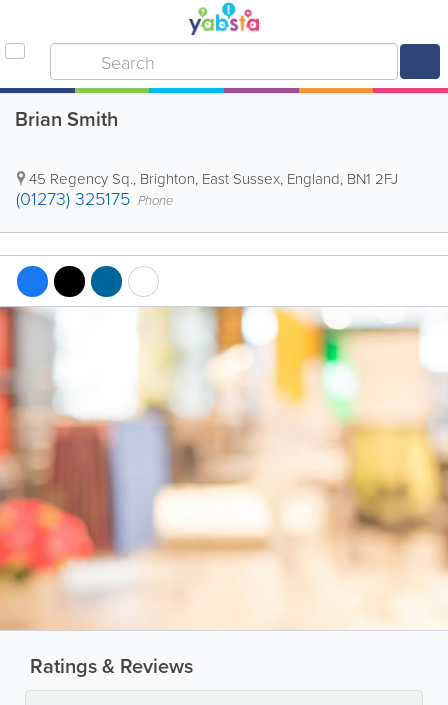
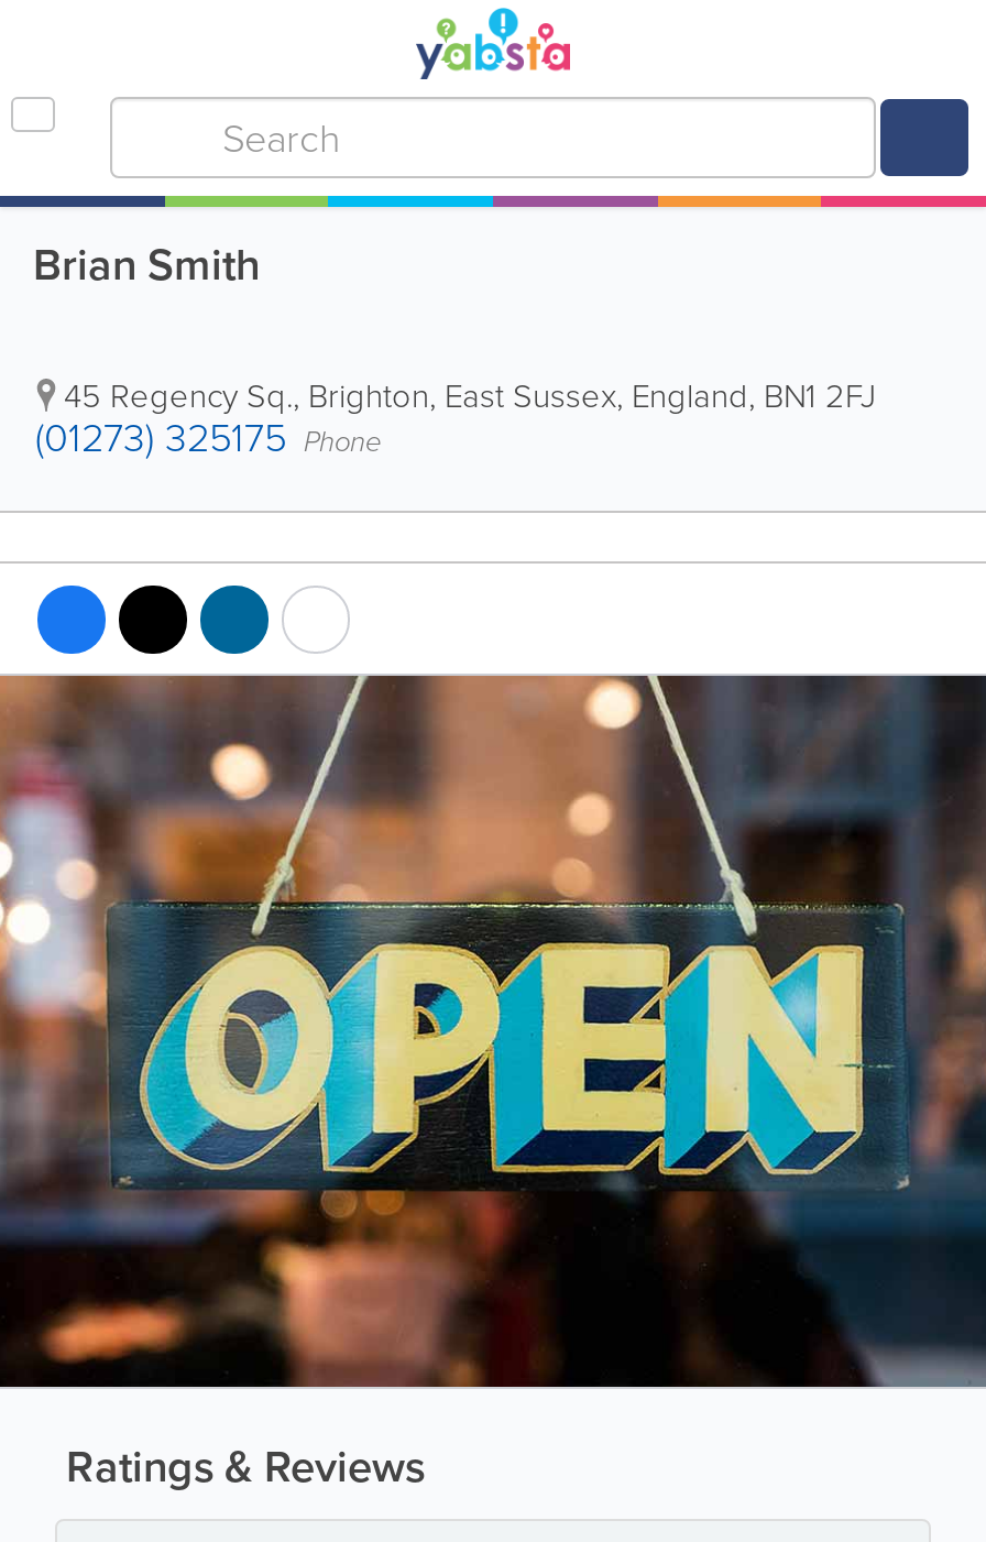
- [image]
+ [image]
